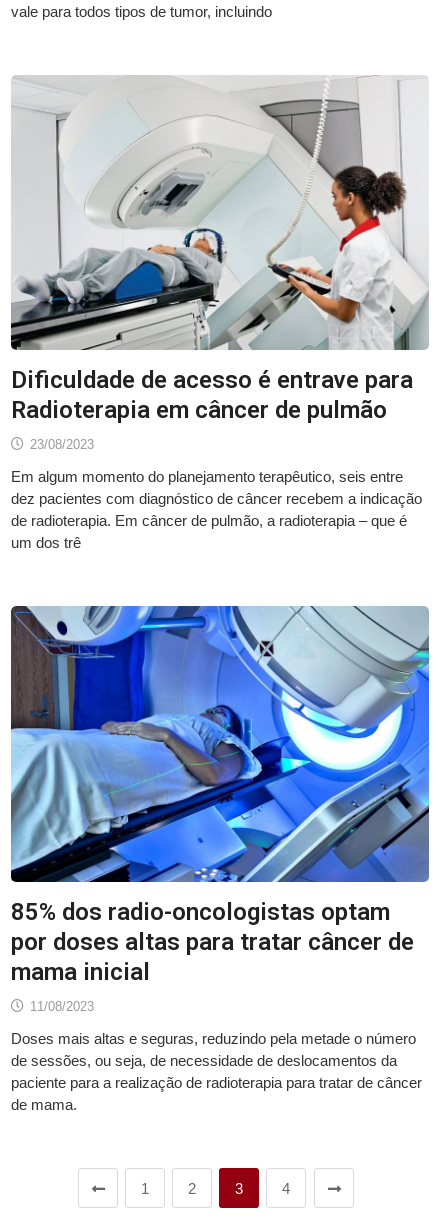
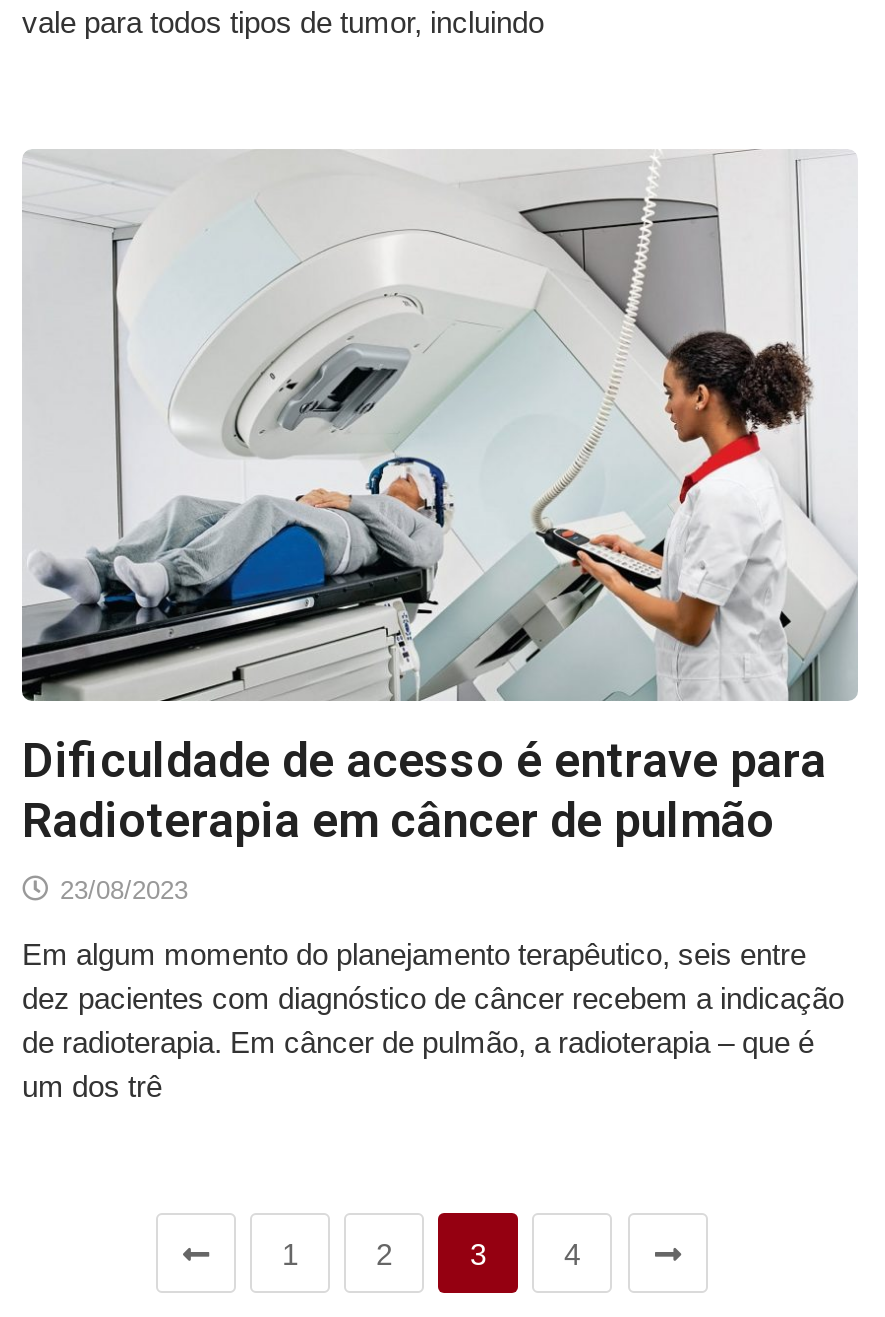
- [image]
- 85% dos radio-oncologistas optam
- por doses altas para tratar câncer de
- mama inicial
- 11/08/2023
- Doses mais altas e seguras, reduzindo pela metade o número
- de sessões, ou seja, de necessidade de deslocamentos da
- paciente para a realização de radioterapia para tratar de câncer
- de mama.
